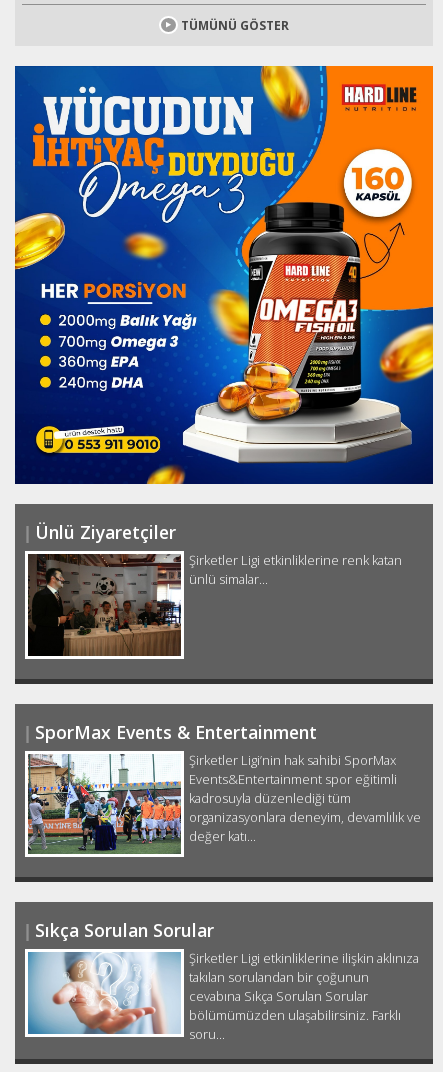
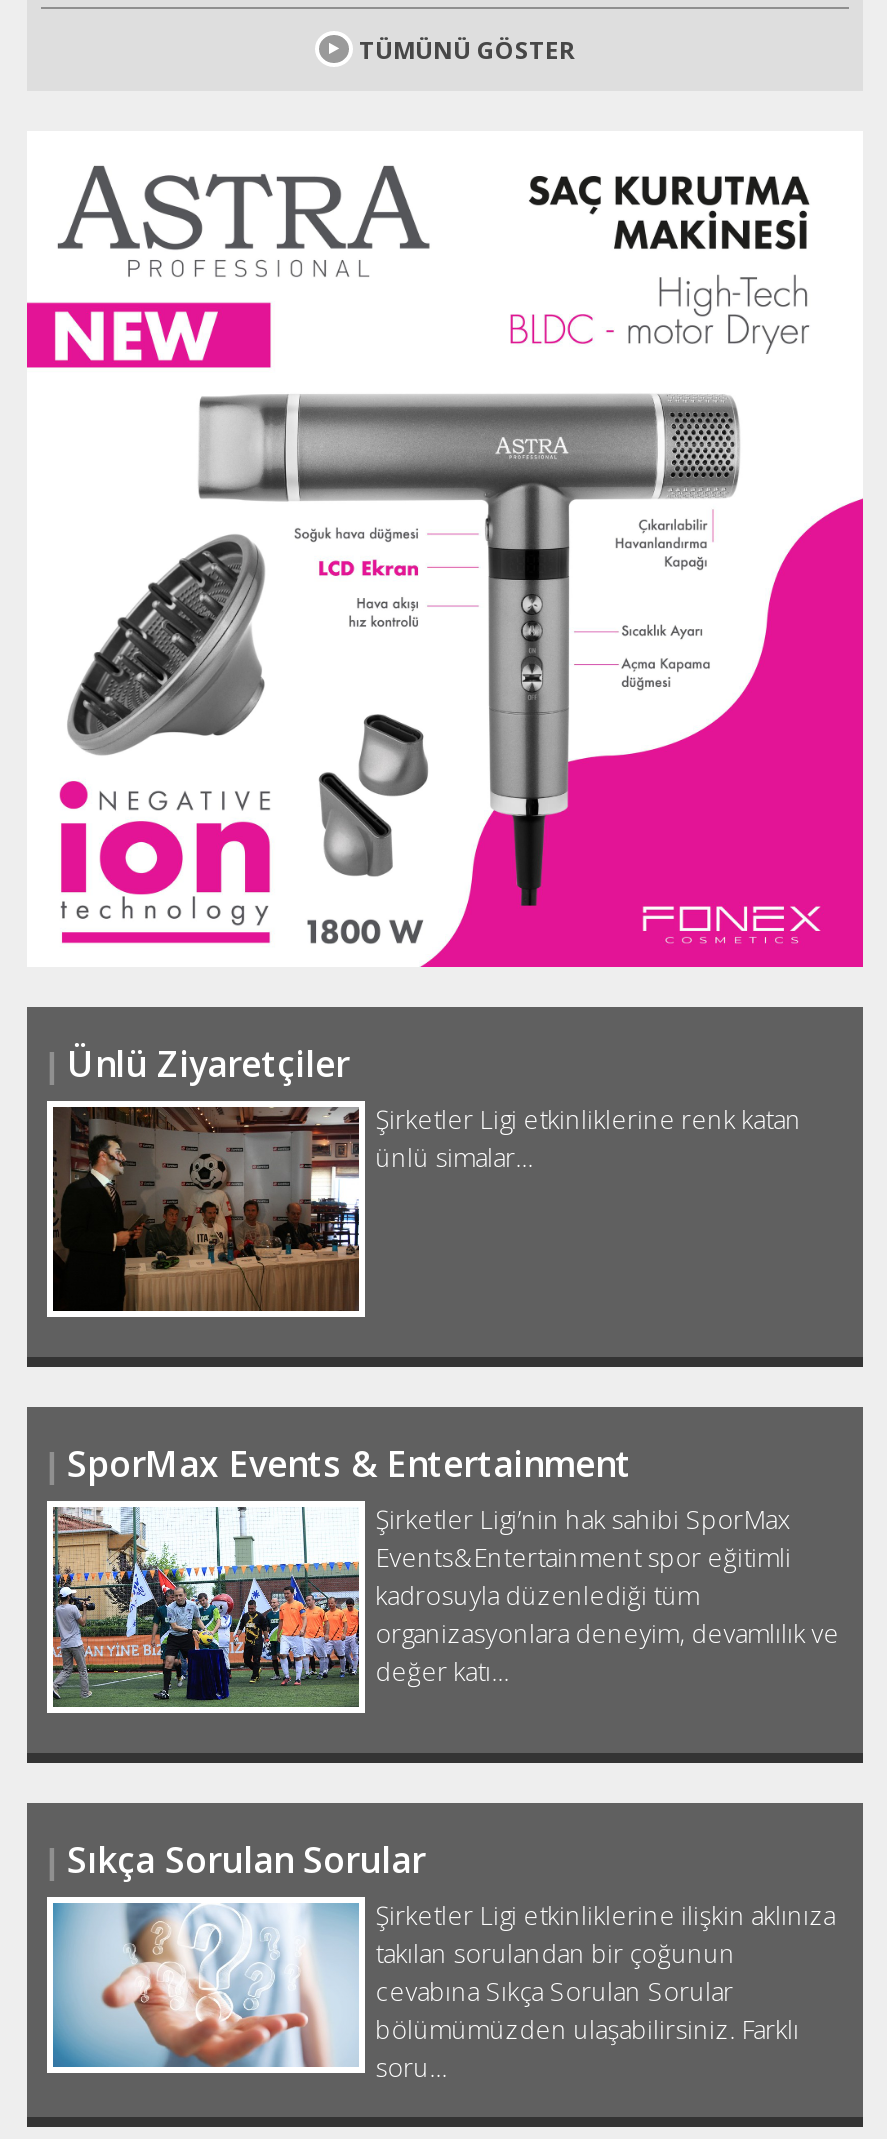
- [image]
+ [image]
